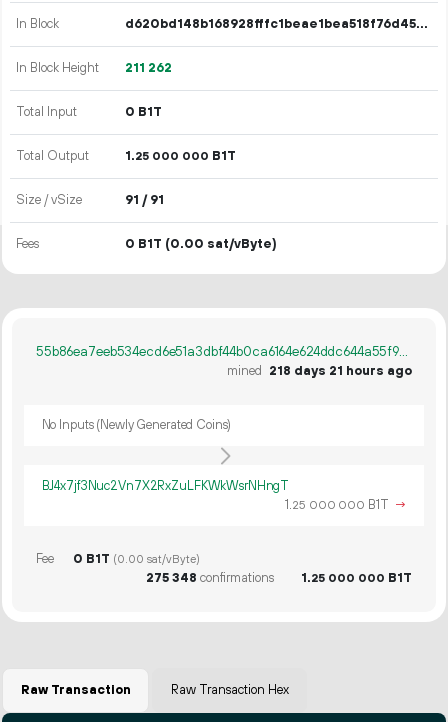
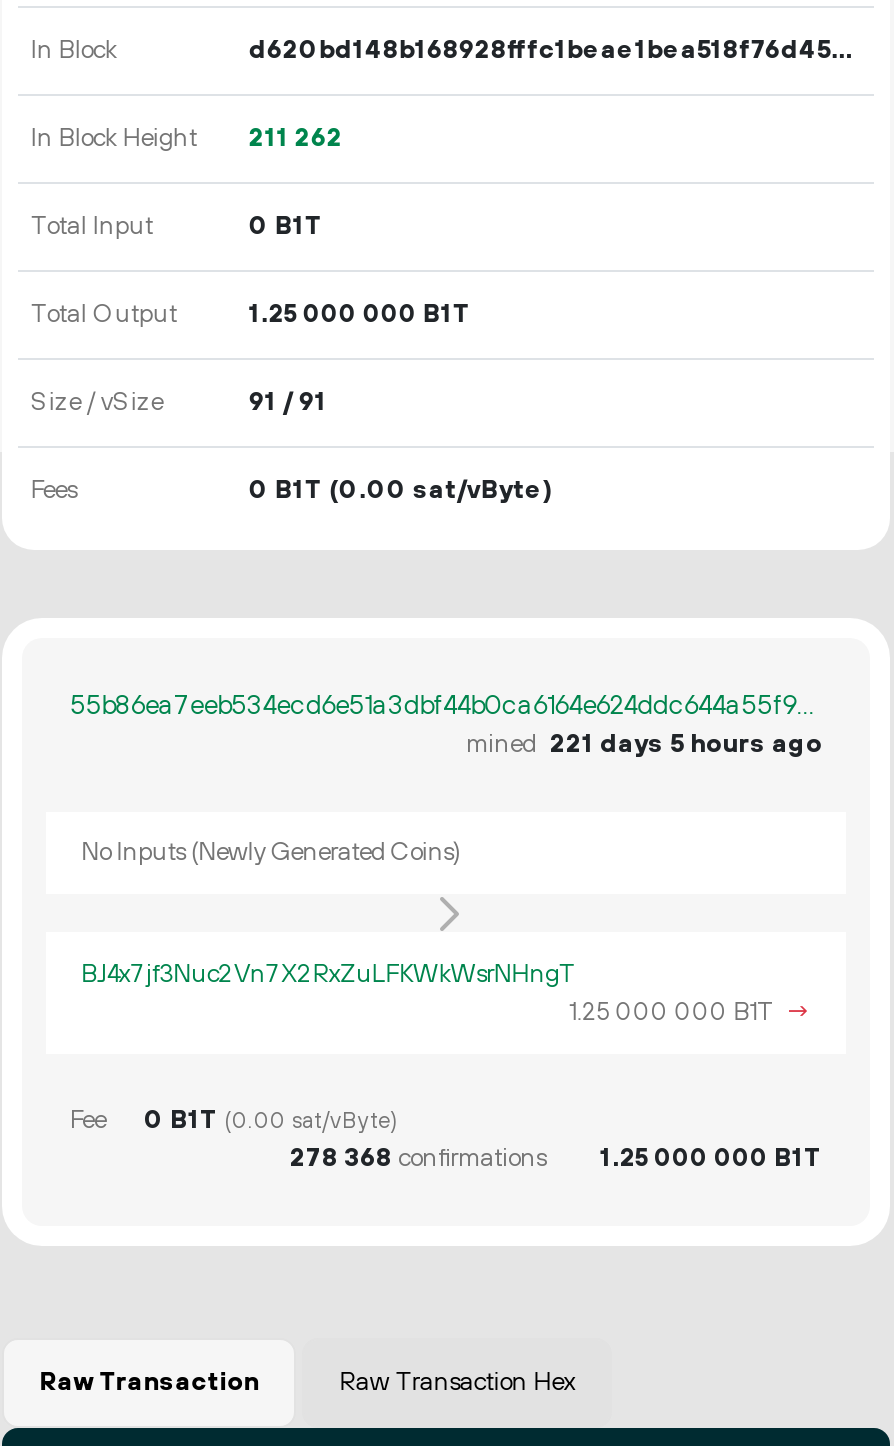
- mined 218 days 21 hours ago
+ mined 221 days 5 hours ago

- 275 348 confirmations
+ 278 368 confirmations
